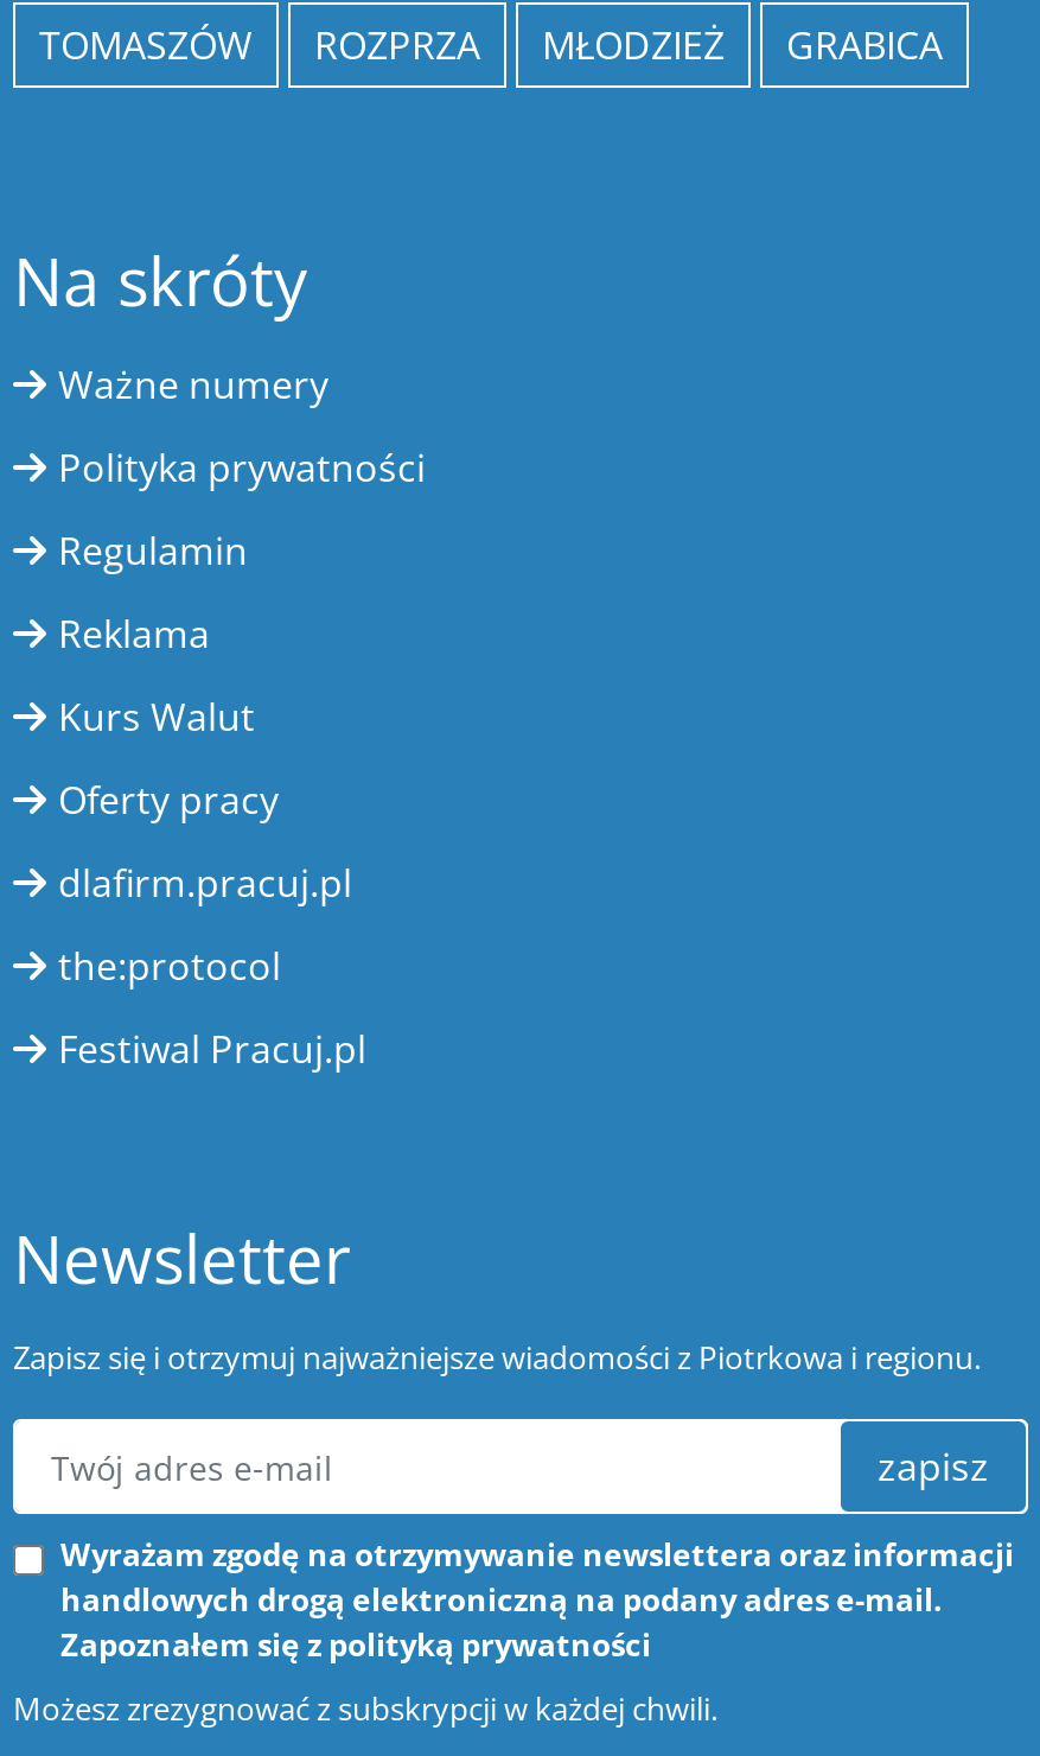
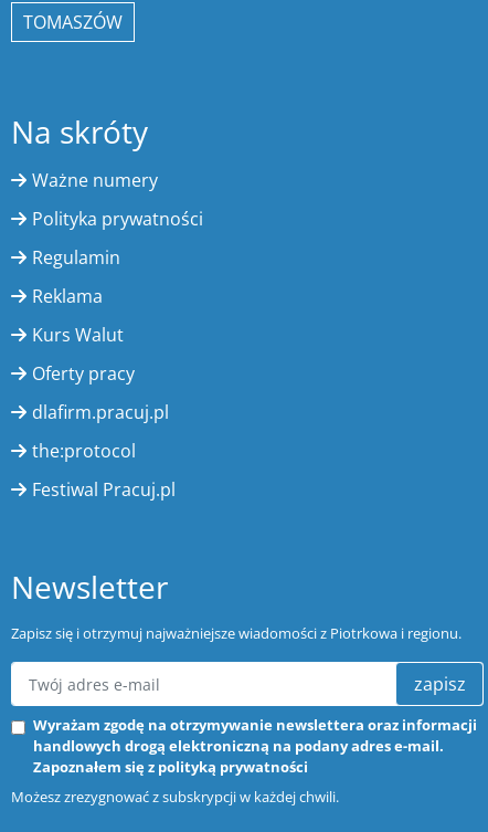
- ROZPRZA
- MŁODZIEŻ
- GRABICA
